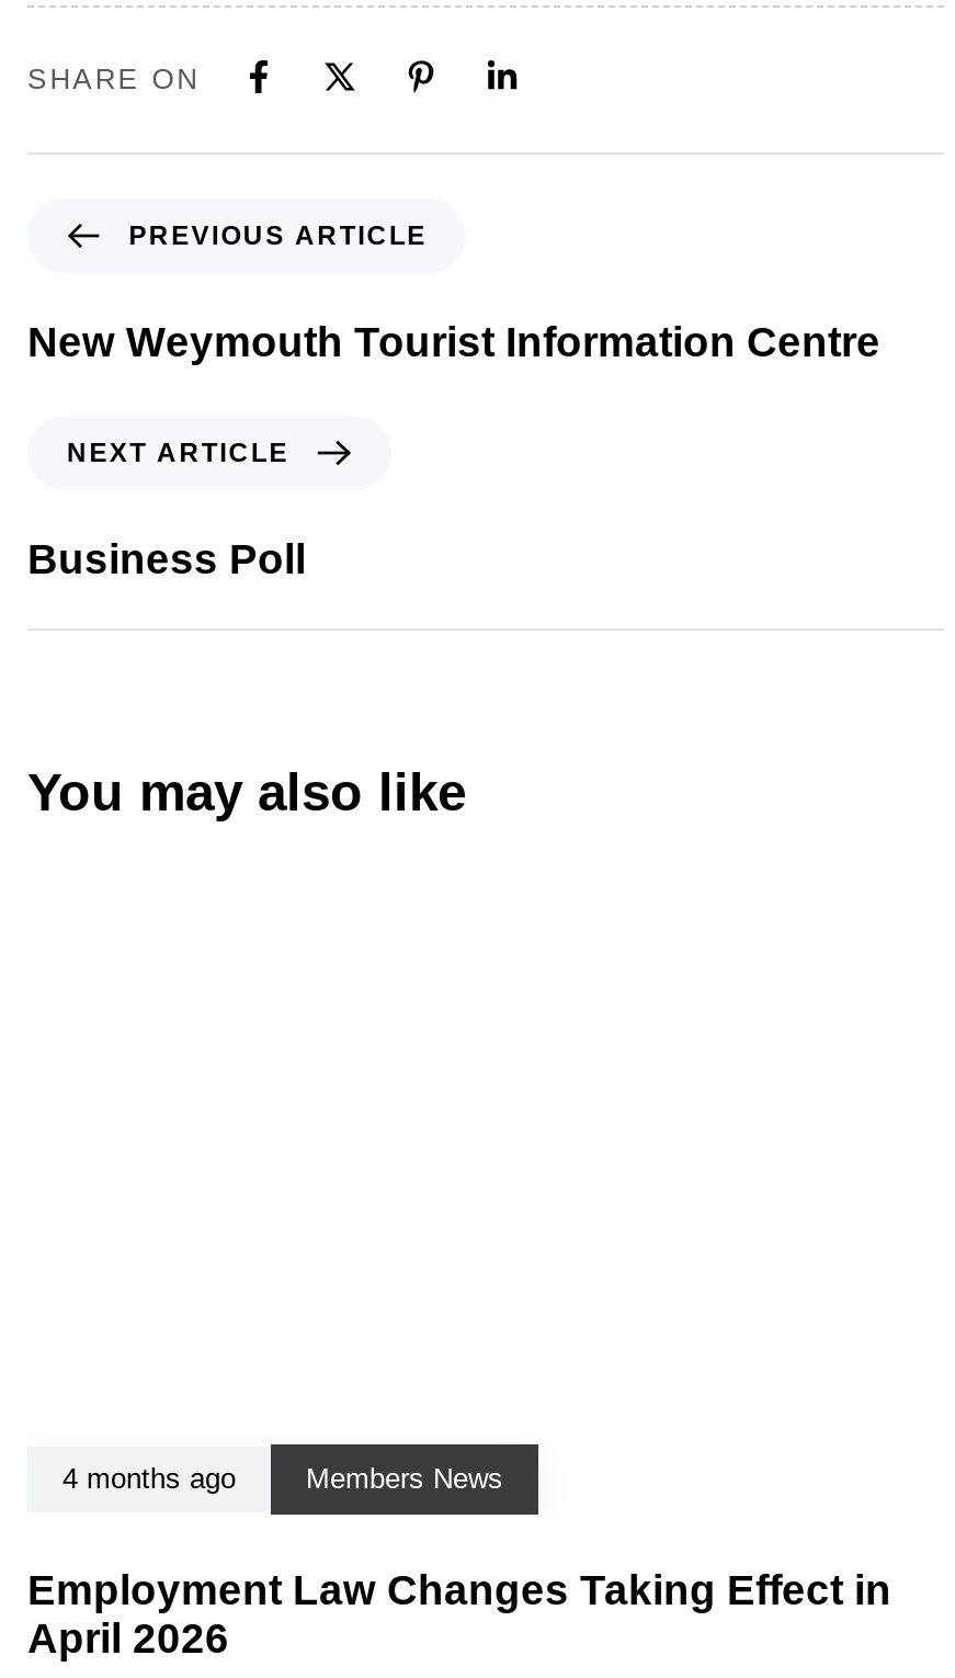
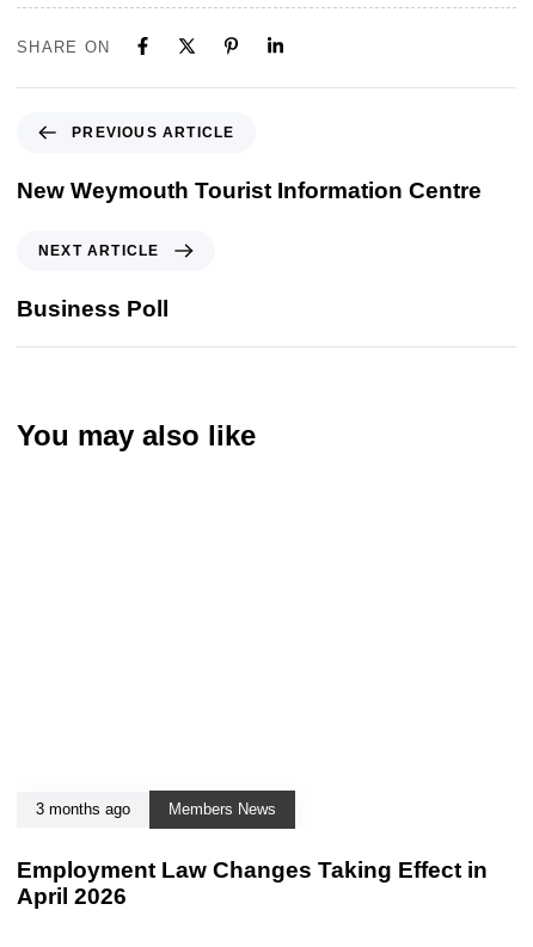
- 4 months ago
+ 3 months ago
